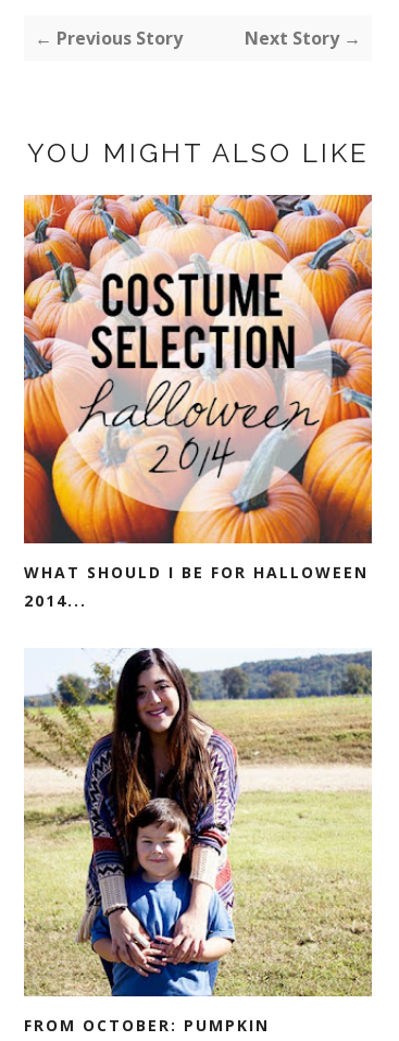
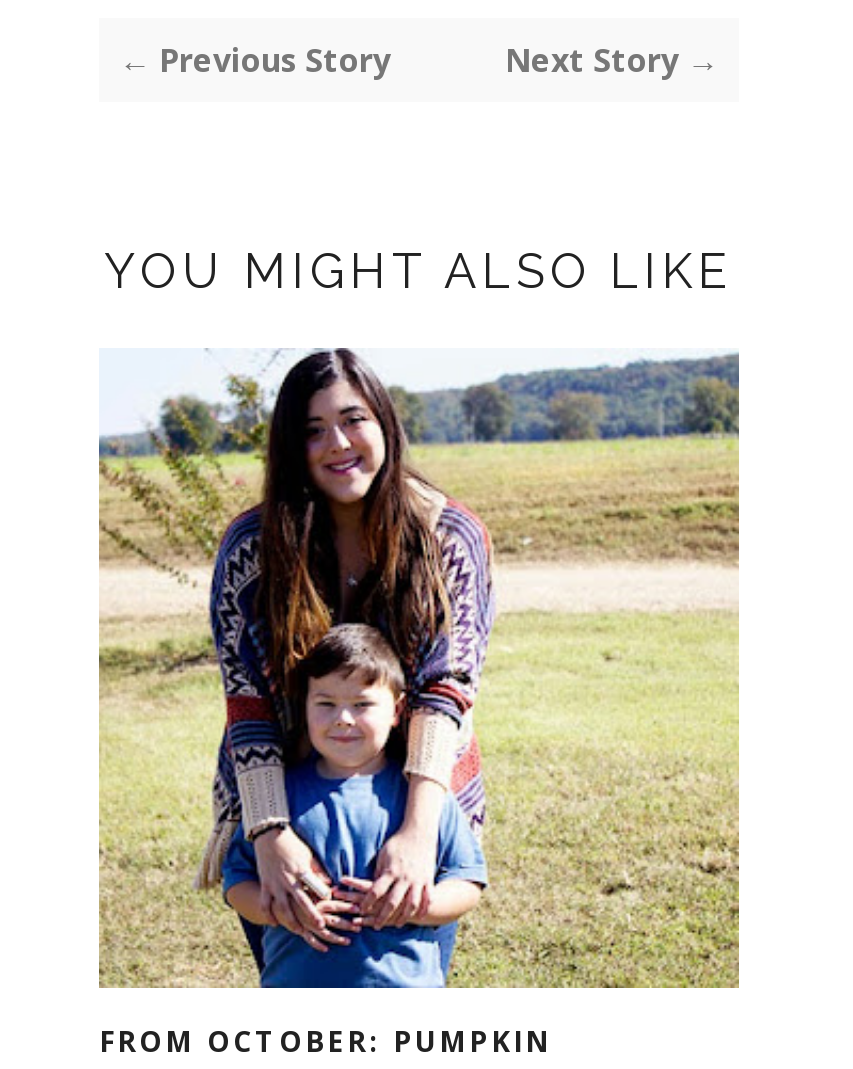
- [image]
- WHAT SHOULD I BE FOR HALLOWEEN
- 2014...
